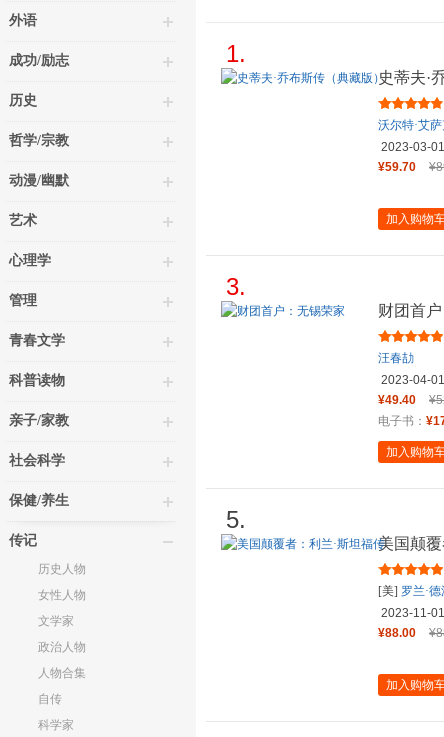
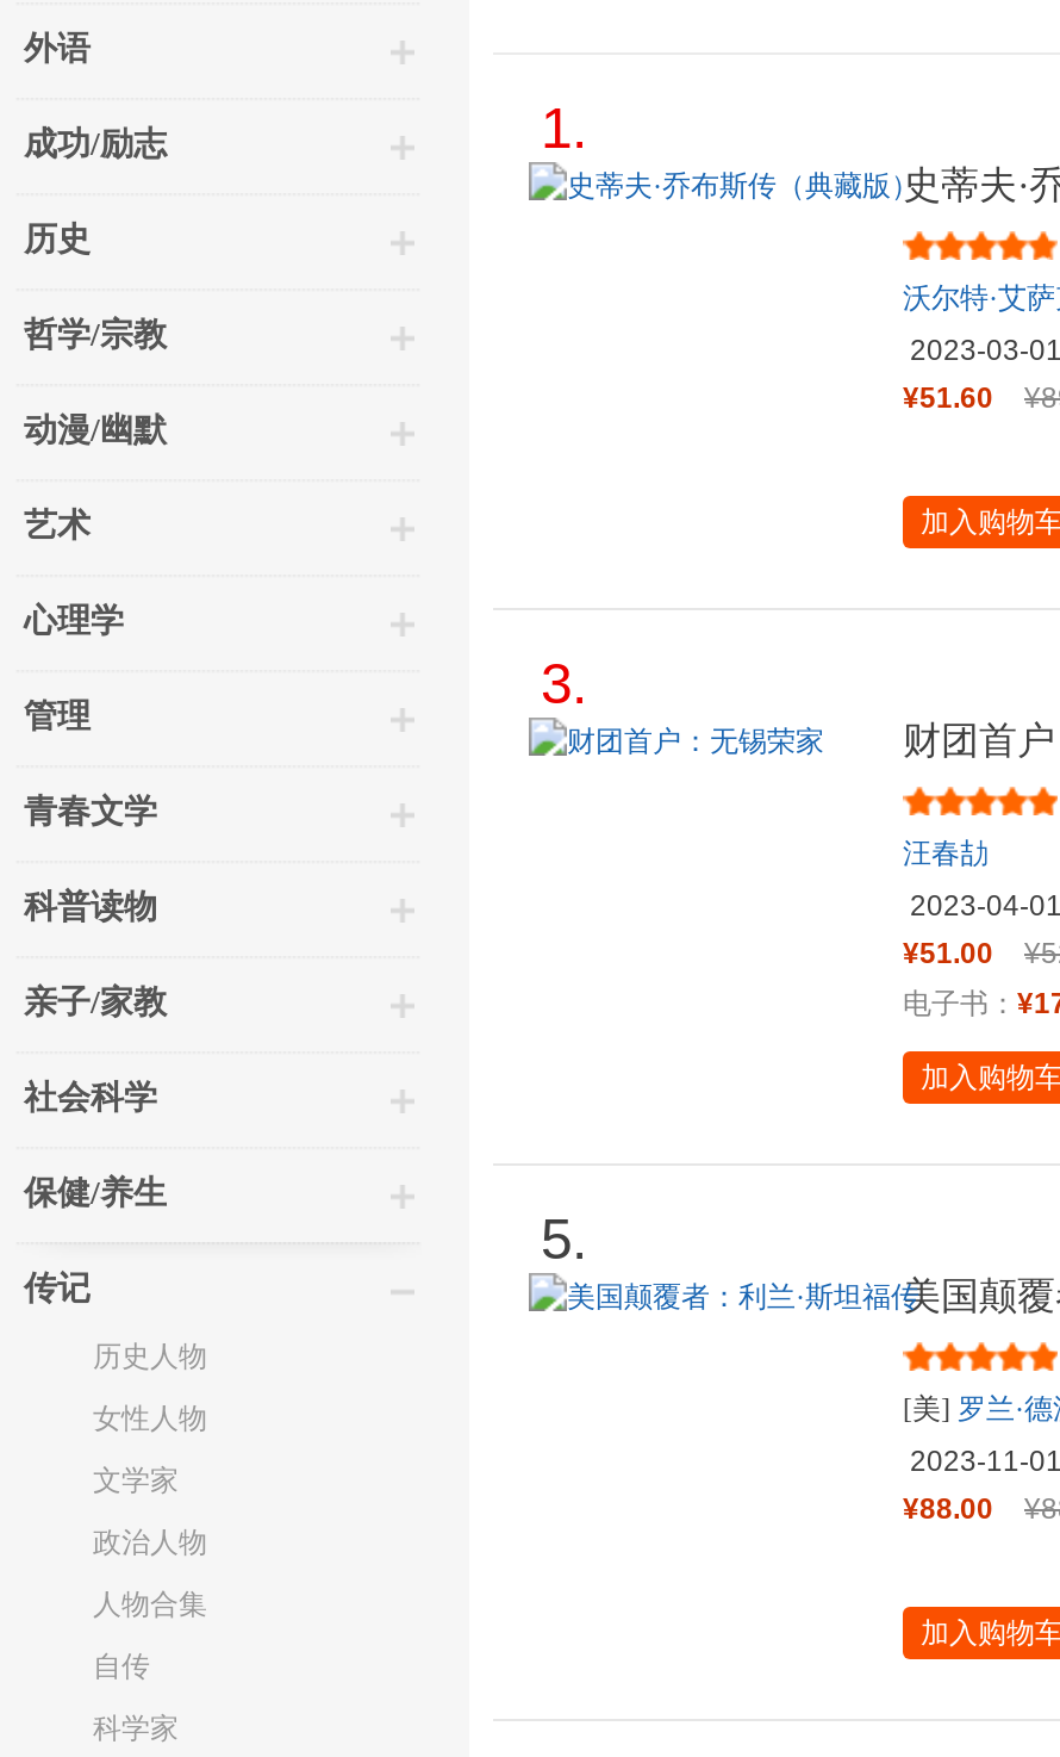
- ¥59.70
+ ¥51.60

- ¥49.40
+ ¥51.00
